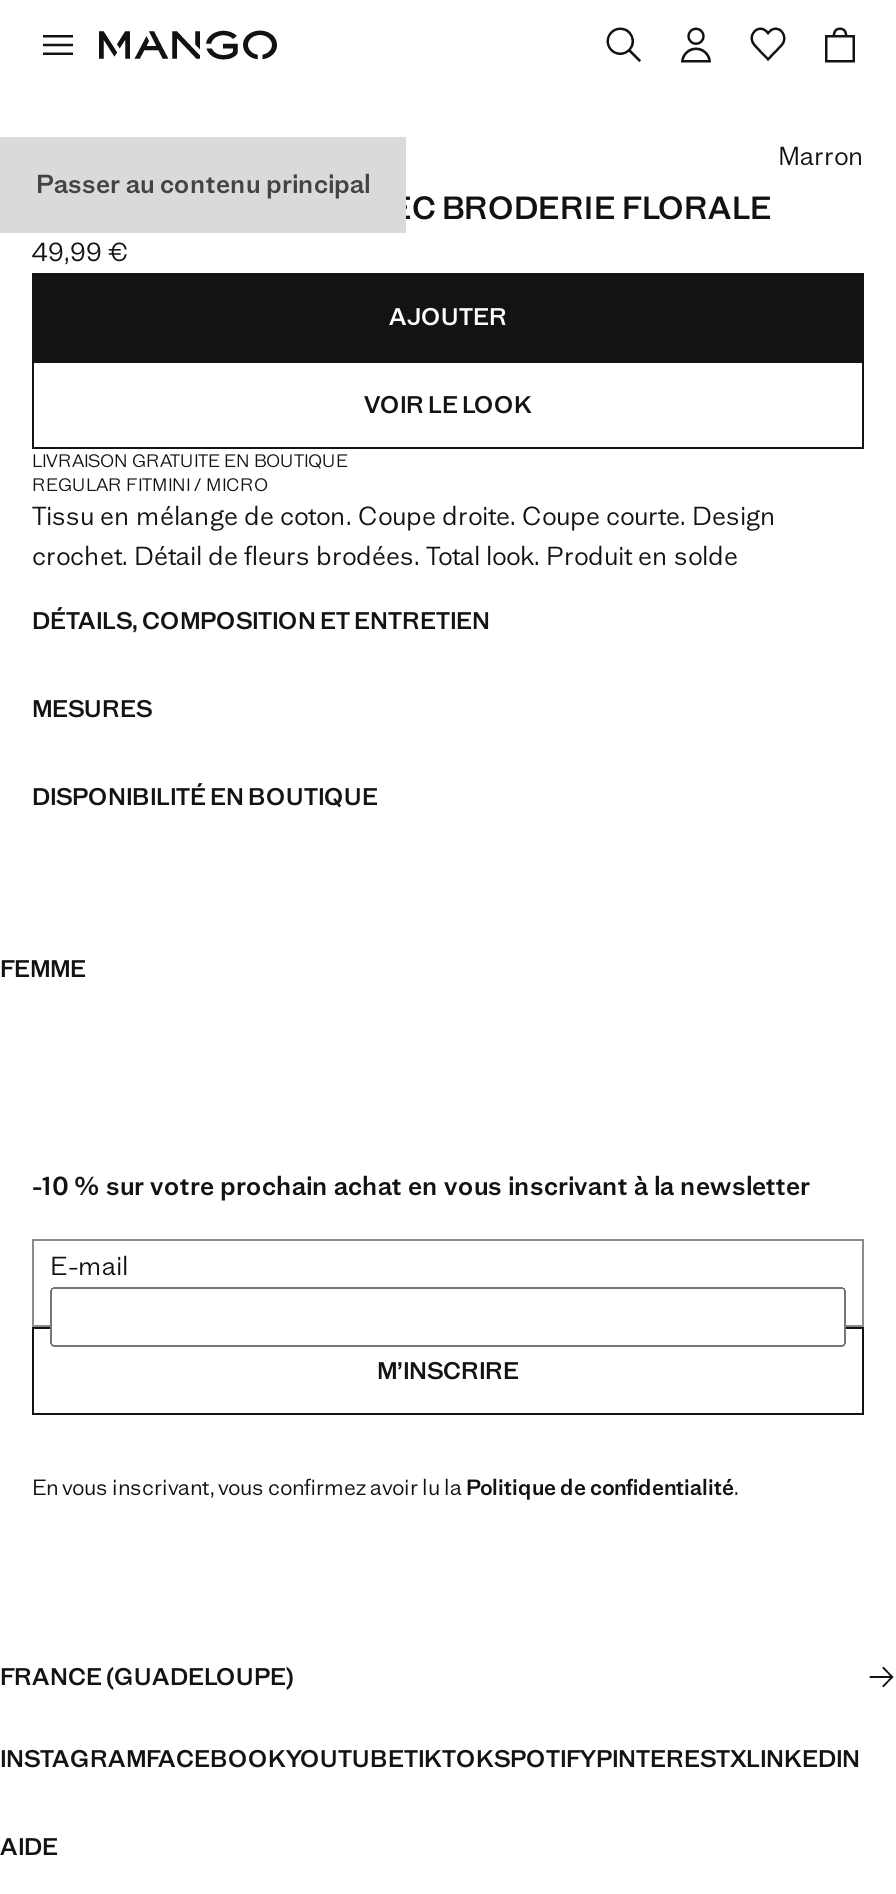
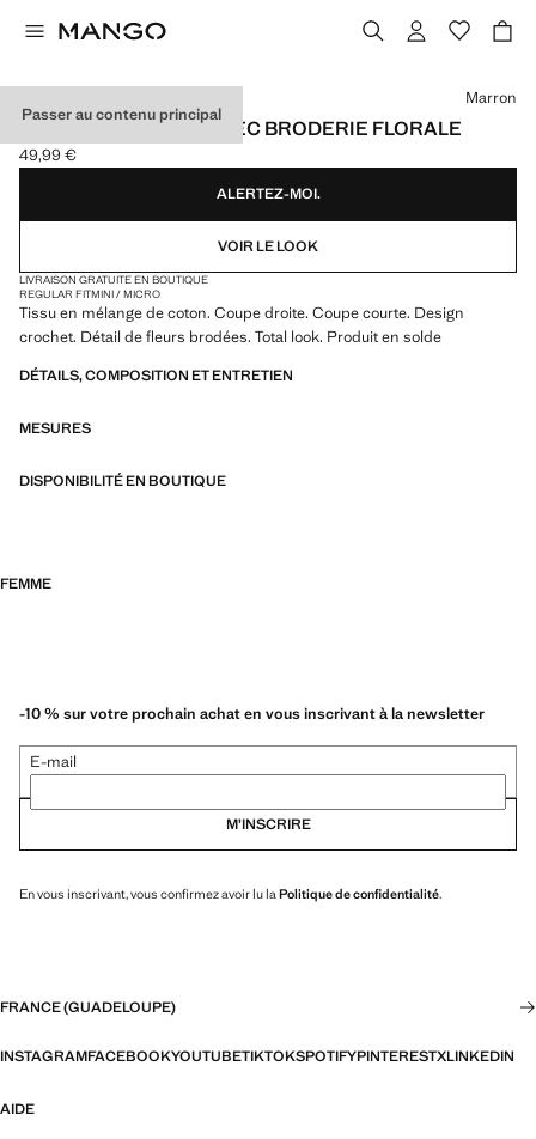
- AJOUTER
+ ALERTEZ-MOI.
